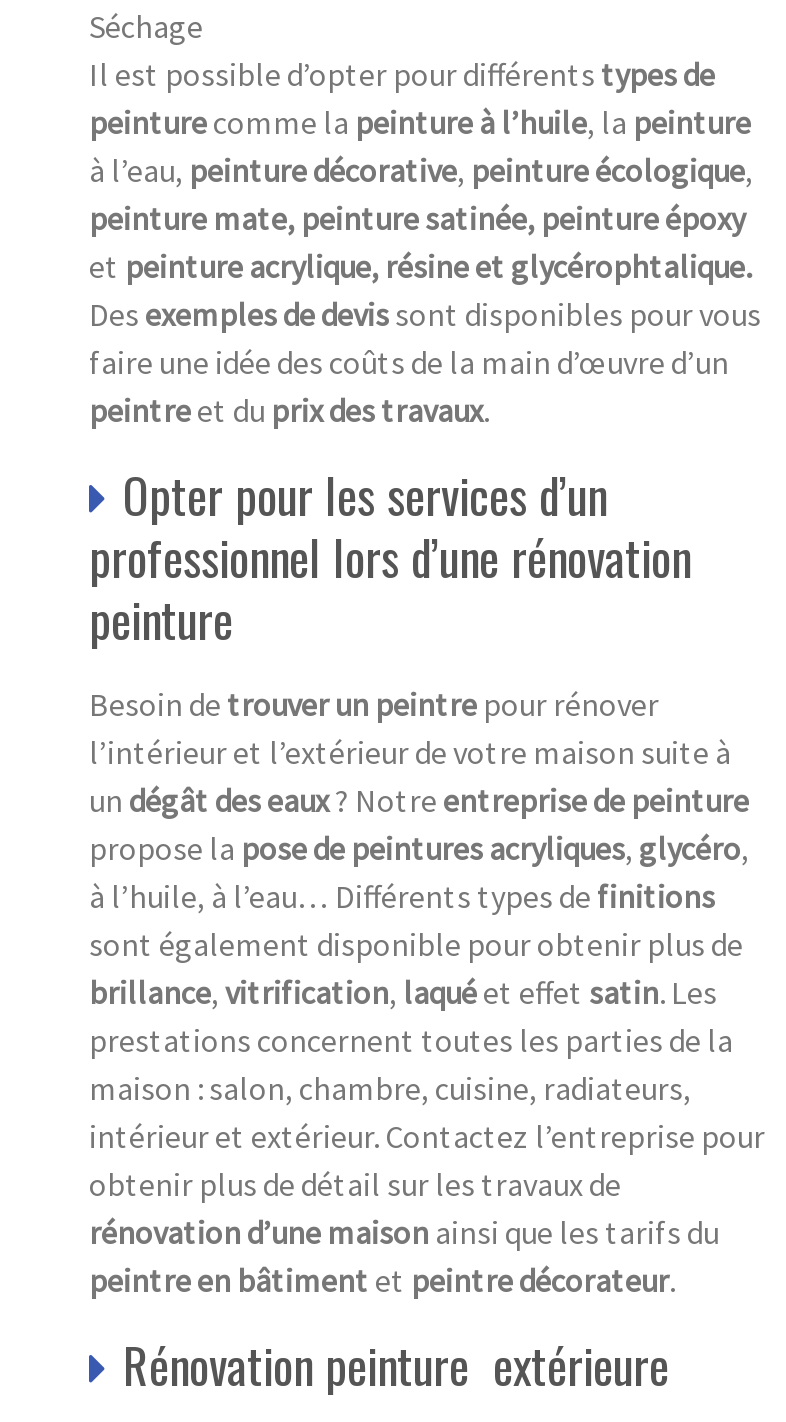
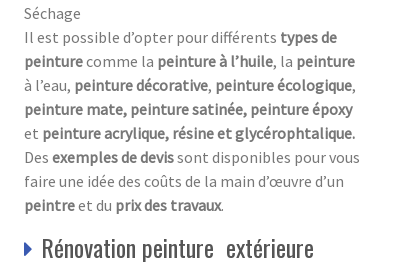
- Opter pour les services d’un
- professionnel lors d’une rénovation
- peinture
- Besoin de trouver un peintre pour rénover
- l’intérieur et l’extérieur de votre maison suite à
- un dégât des eaux? Notre entreprise de peinture
- propose la pose de peintures acryliques, glycéro,
- à l’huile, à l’eau… Différents types de finitions
- sont également disponible pour obtenir plus de
- brillance, vitrification, laqué et effet satin. Les
- prestations concernent toutes les parties de la
- maison : salon, chambre, cuisine, radiateurs,
- intérieur et extérieur. Contactez l’entreprise pour
- obtenir plus de détail sur les travaux de
- rénovation d’une maison ainsi que les tarifs du
- peintre en bâtiment et peintre décorateur.
